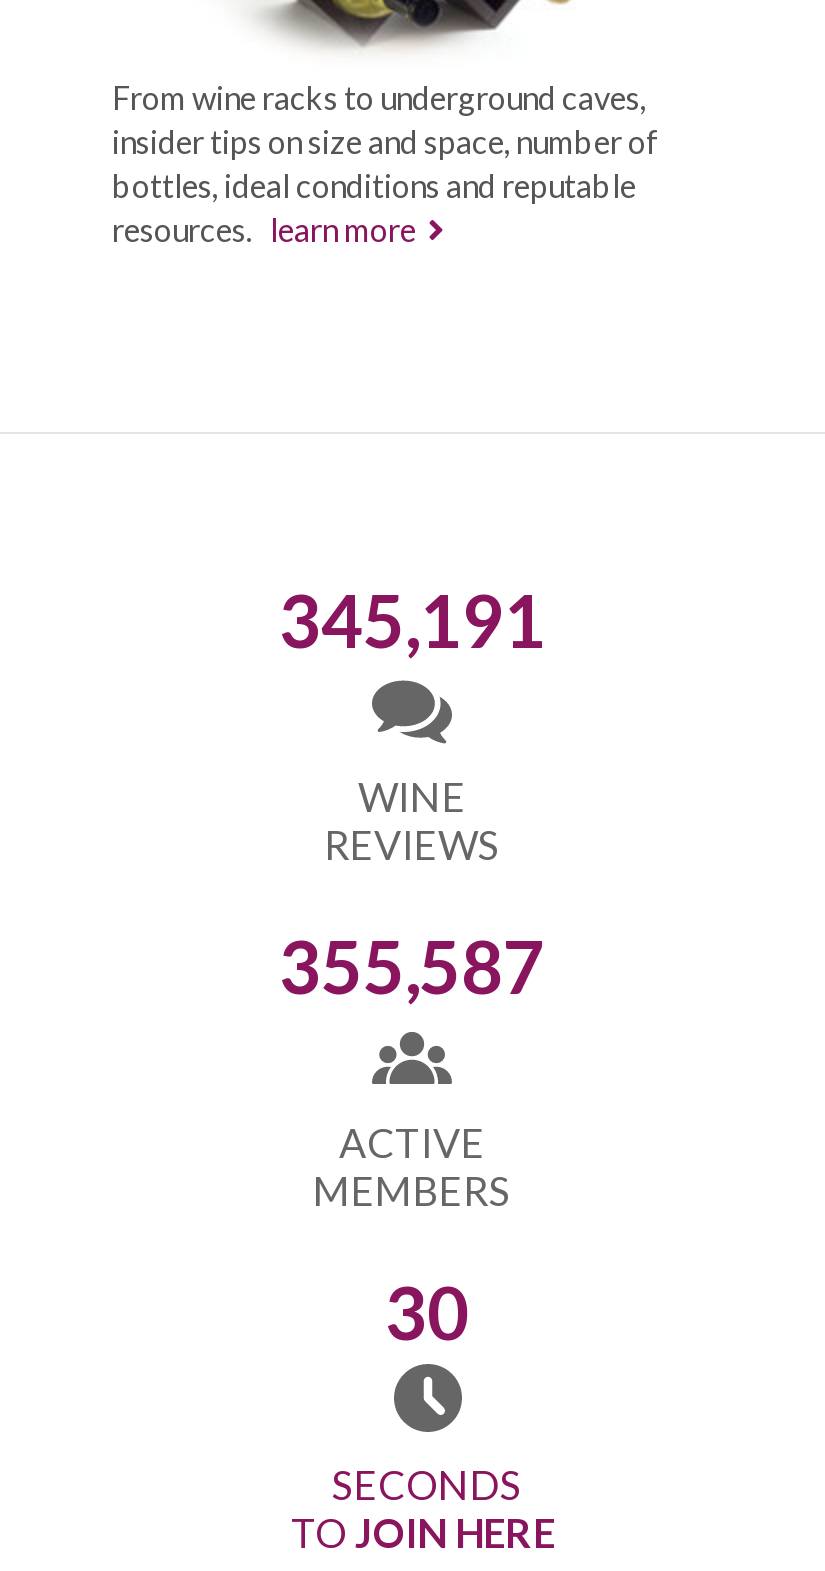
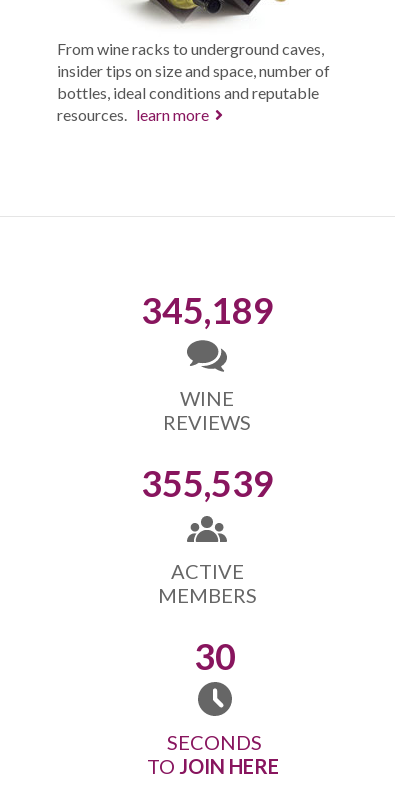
- 345,191
+ 345,189

- 355,587
+ 355,539
